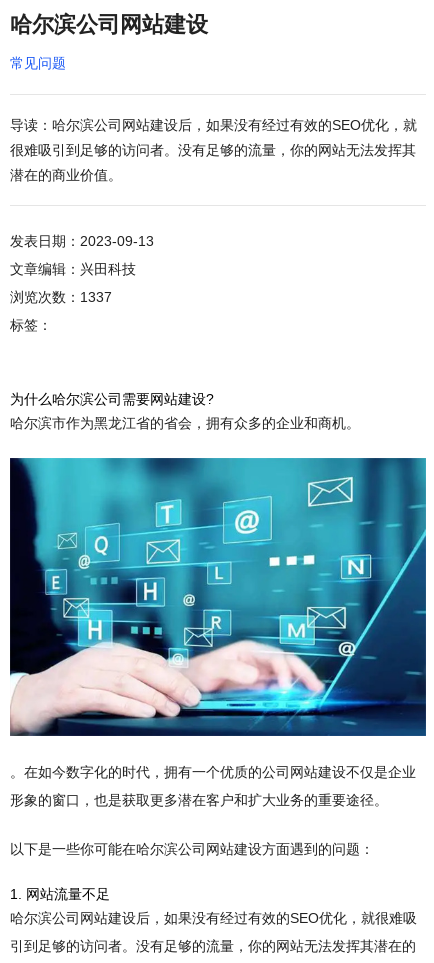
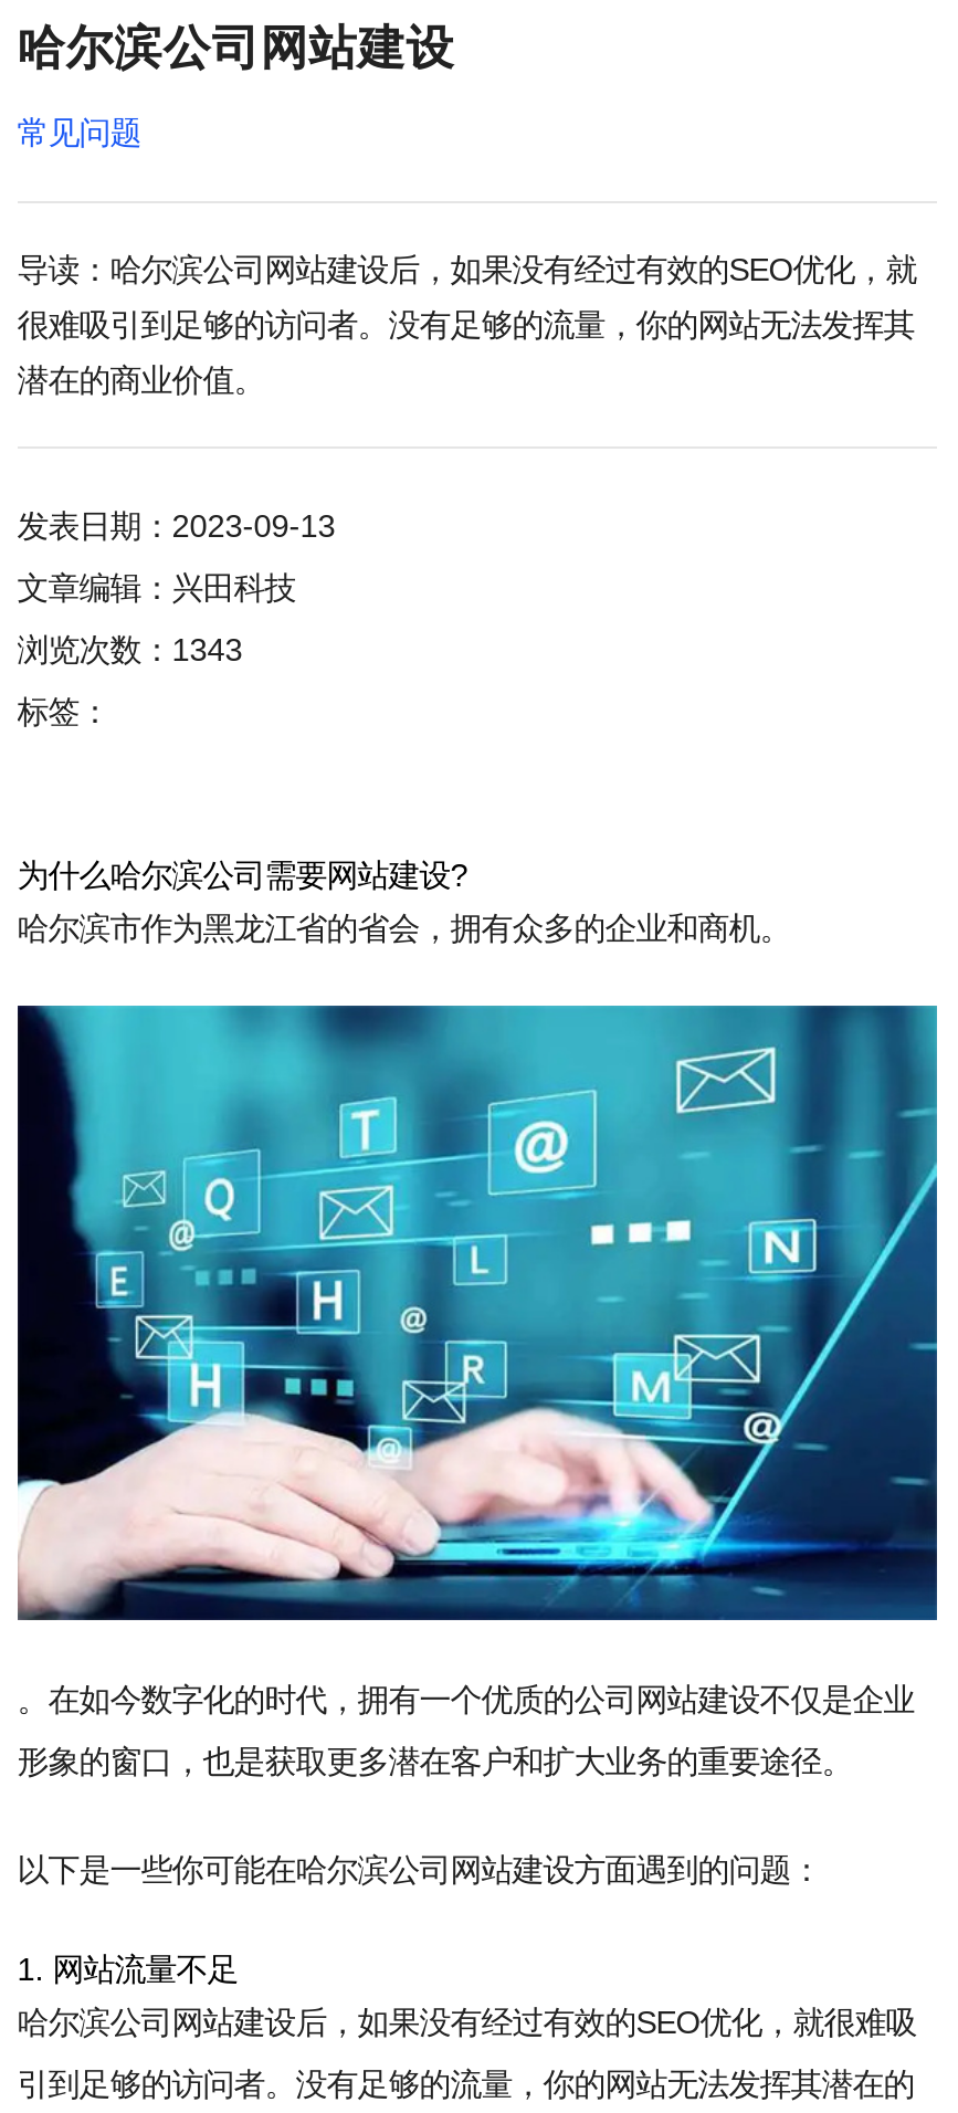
- 浏览次数：1337
+ 浏览次数：1343
